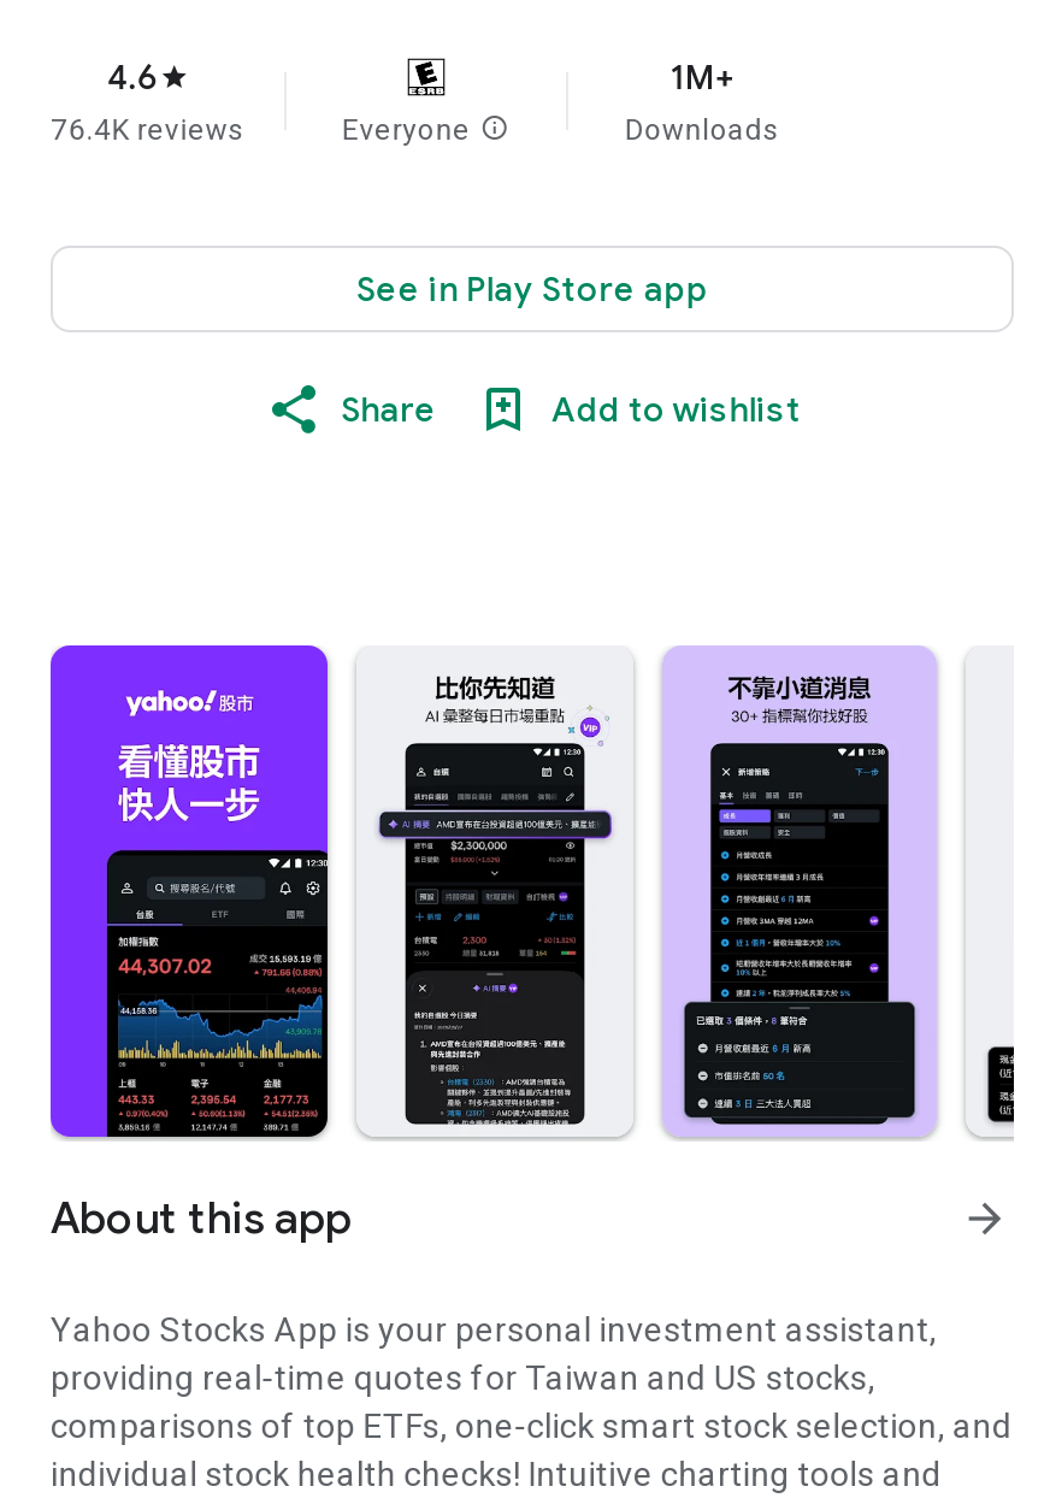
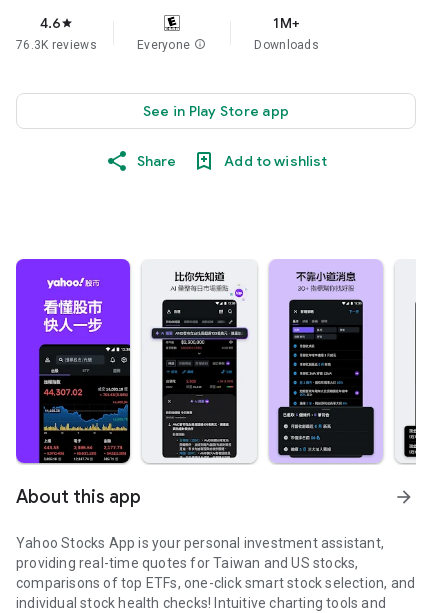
- 76.4K reviews
+ 76.3K reviews
